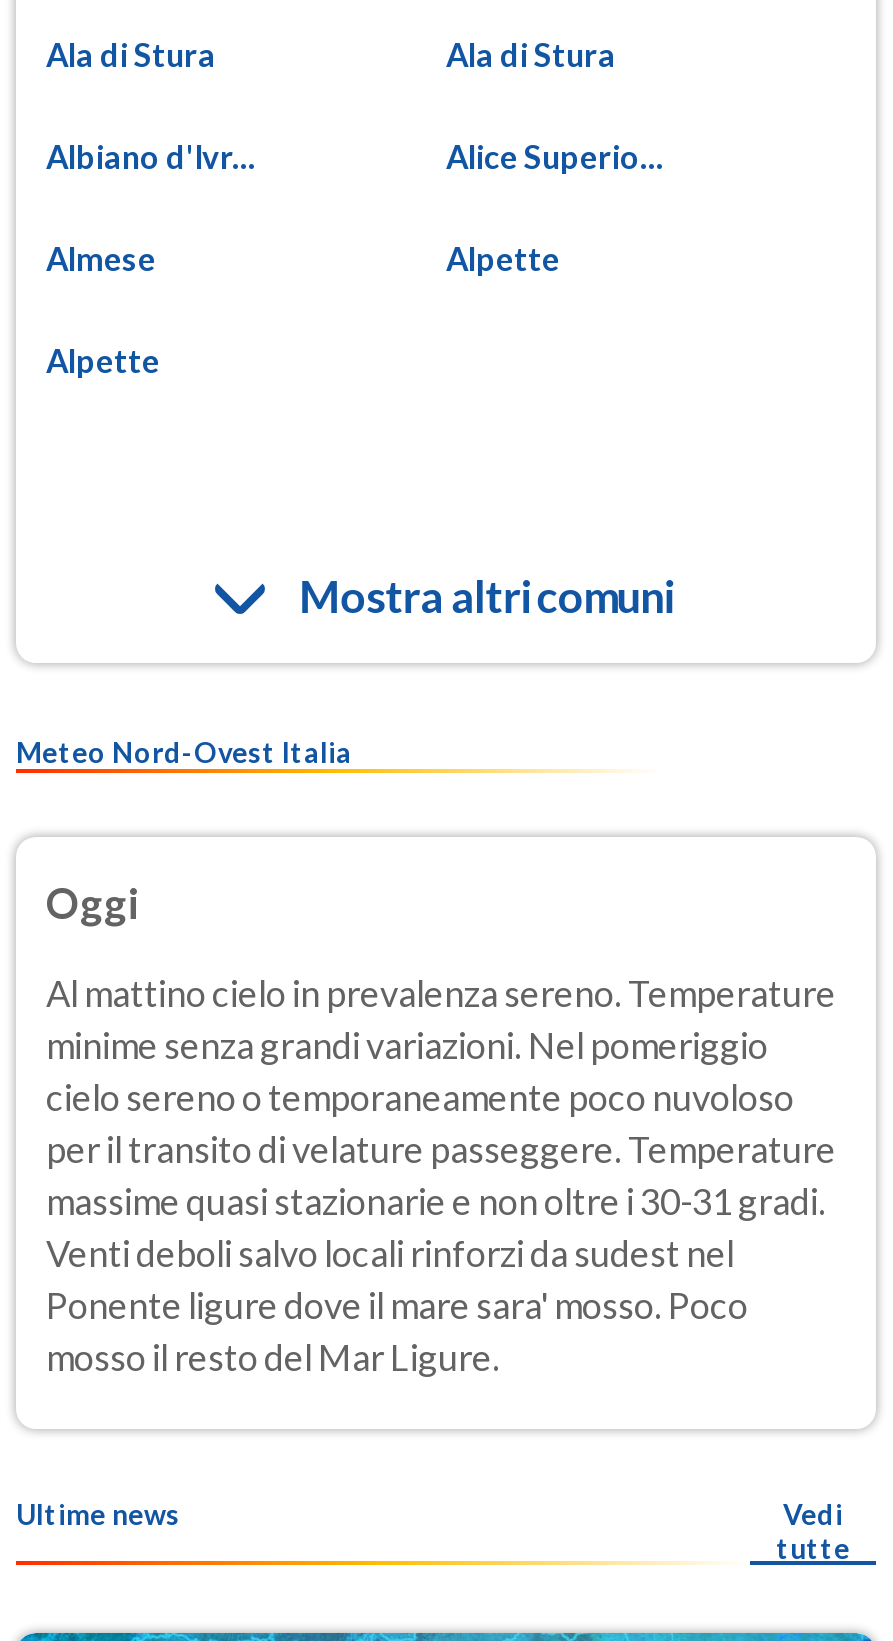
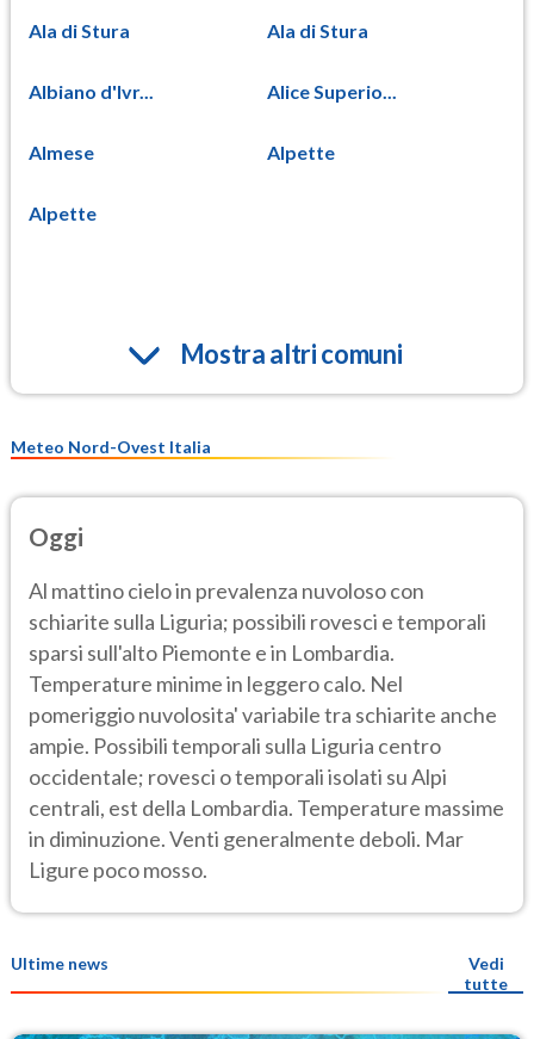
- Al mattino cielo in prevalenza sereno. Temperature
- minime senza grandi variazioni. Nel pomeriggio
- cielo sereno o temporaneamente poco nuvoloso
- per il transito di velature passeggere. Temperature
- massime quasi stazionarie e non oltre i 30-31 gradi.
- Venti deboli salvo locali rinforzi da sudest nel
- Ponente ligure dove il mare sara' mosso. Poco
- mosso il resto del Mar Ligure.
+ Al mattino cielo in prevalenza nuvoloso con
+ schiarite sulla Liguria; possibili rovesci e temporali
+ sparsi sull'alto Piemonte e in Lombardia.
+ Temperature minime in leggero calo. Nel
+ pomeriggio nuvolosita' variabile tra schiarite anche
+ ampie. Possibili temporali sulla Liguria centro
+ occidentale; rovesci o temporali isolati su Alpi
+ centrali, est della Lombardia. Temperature massime
+ in diminuzione. Venti generalmente deboli. Mar
+ Ligure poco mosso.
